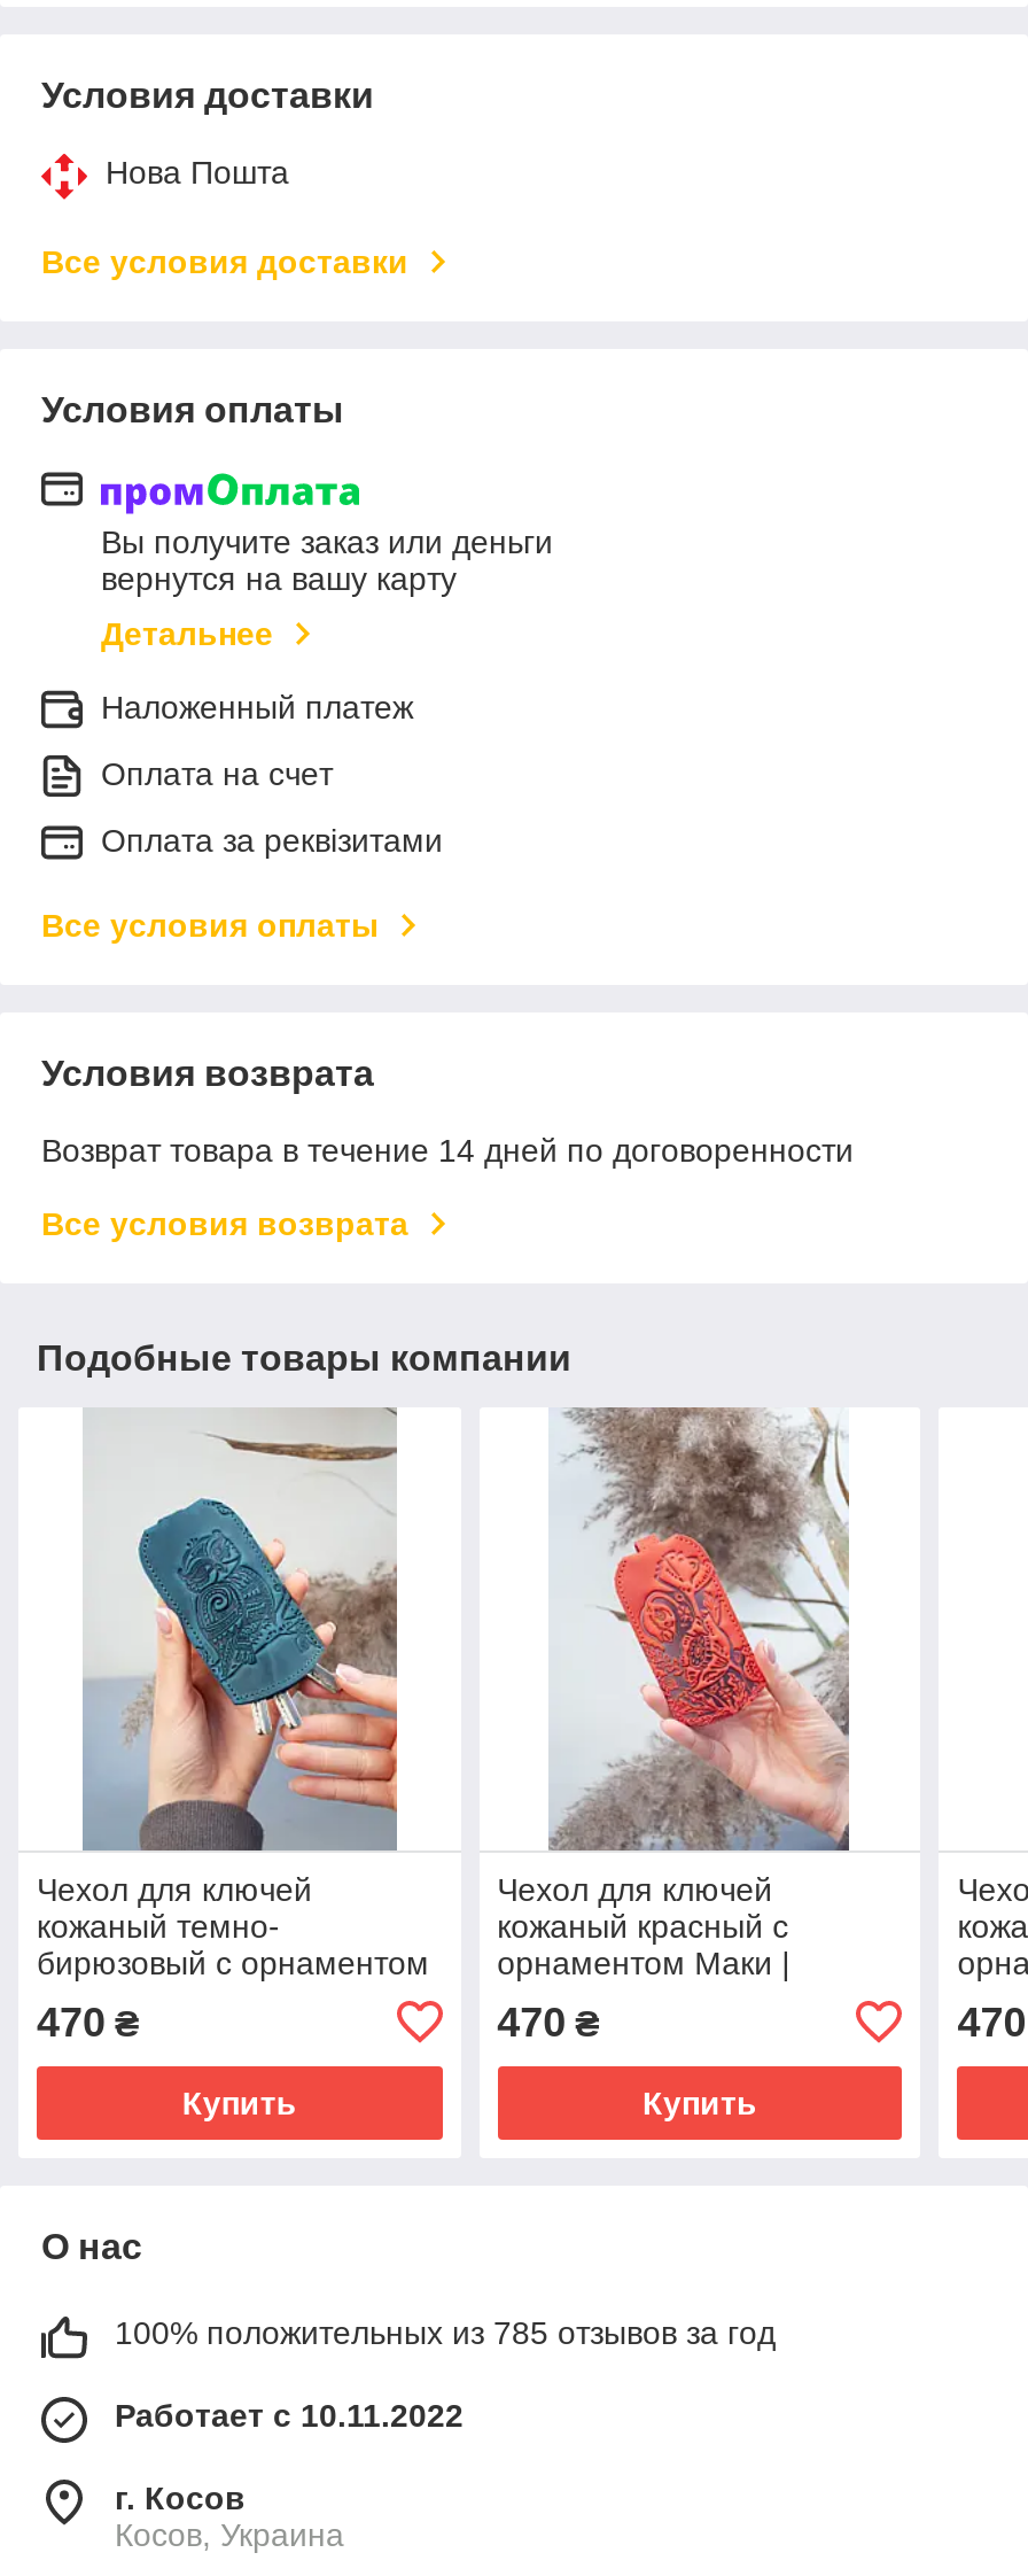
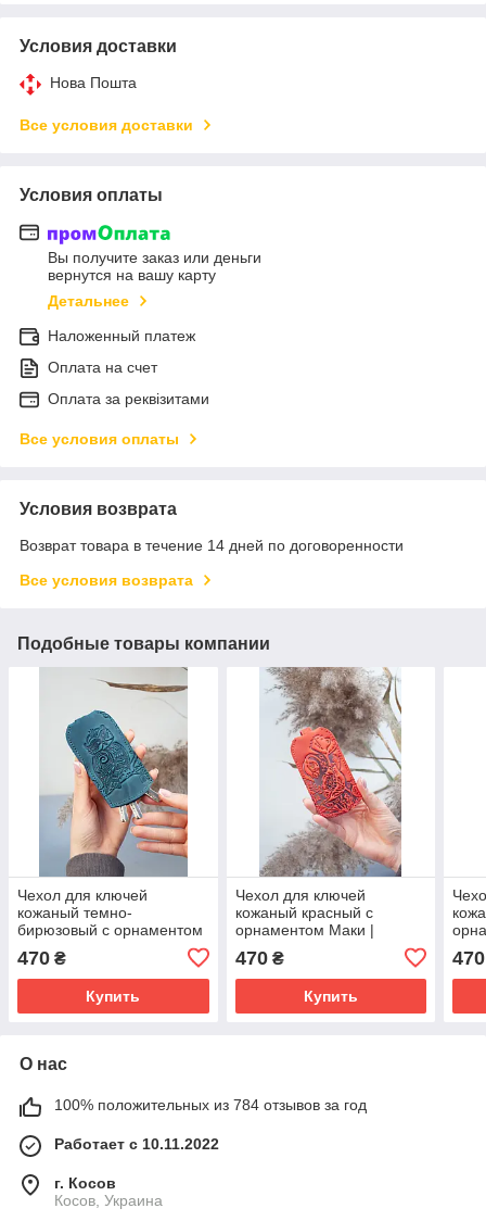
- 100% положительных из 785 отзывов за год
+ 100% положительных из 784 отзывов за год
